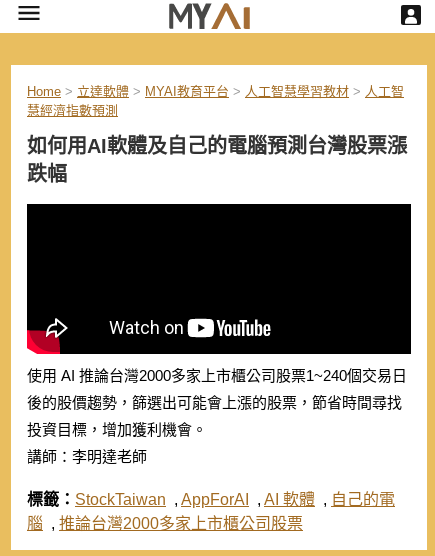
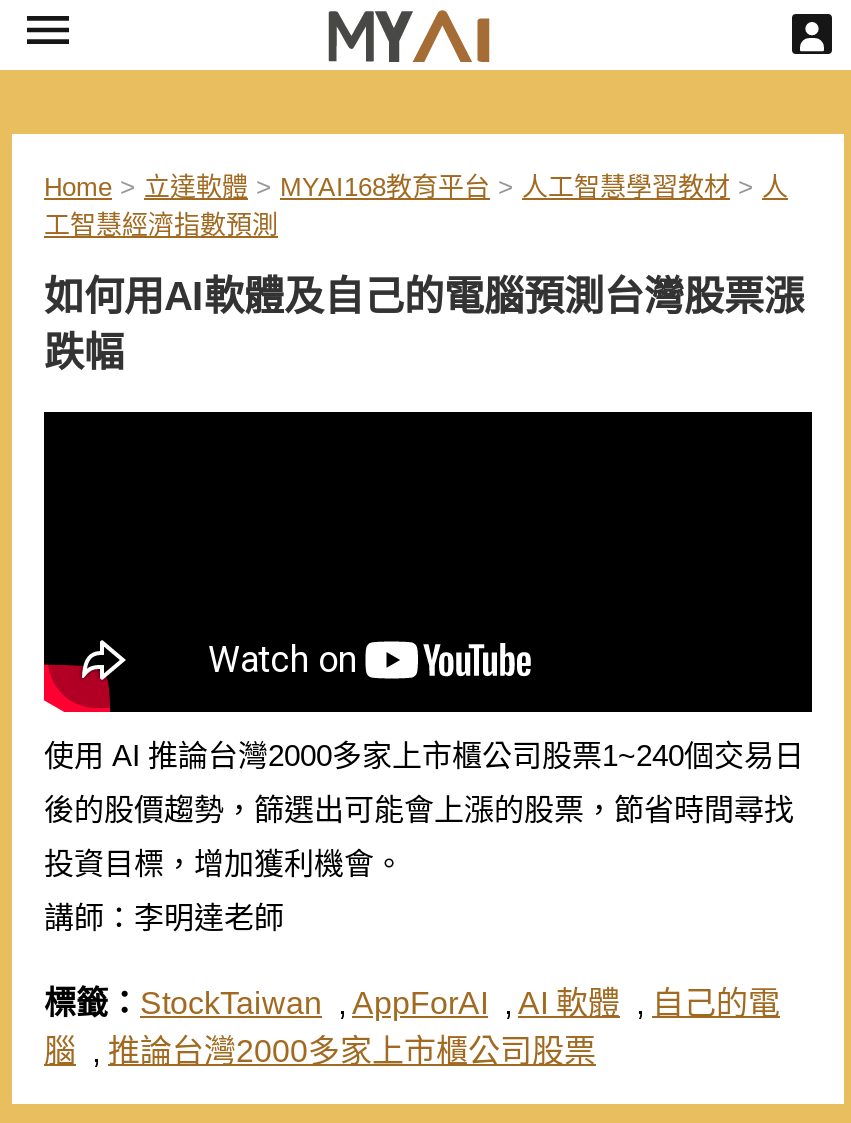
- Home > 立達軟體 > MYAI教育平台 > 人工智慧學習教材 > 人工智
- 慧經濟指數預測
+ Home > 立達軟體 > MYAI168教育平台 > 人工智慧學習教材 > 人
+ 工智慧經濟指數預測
